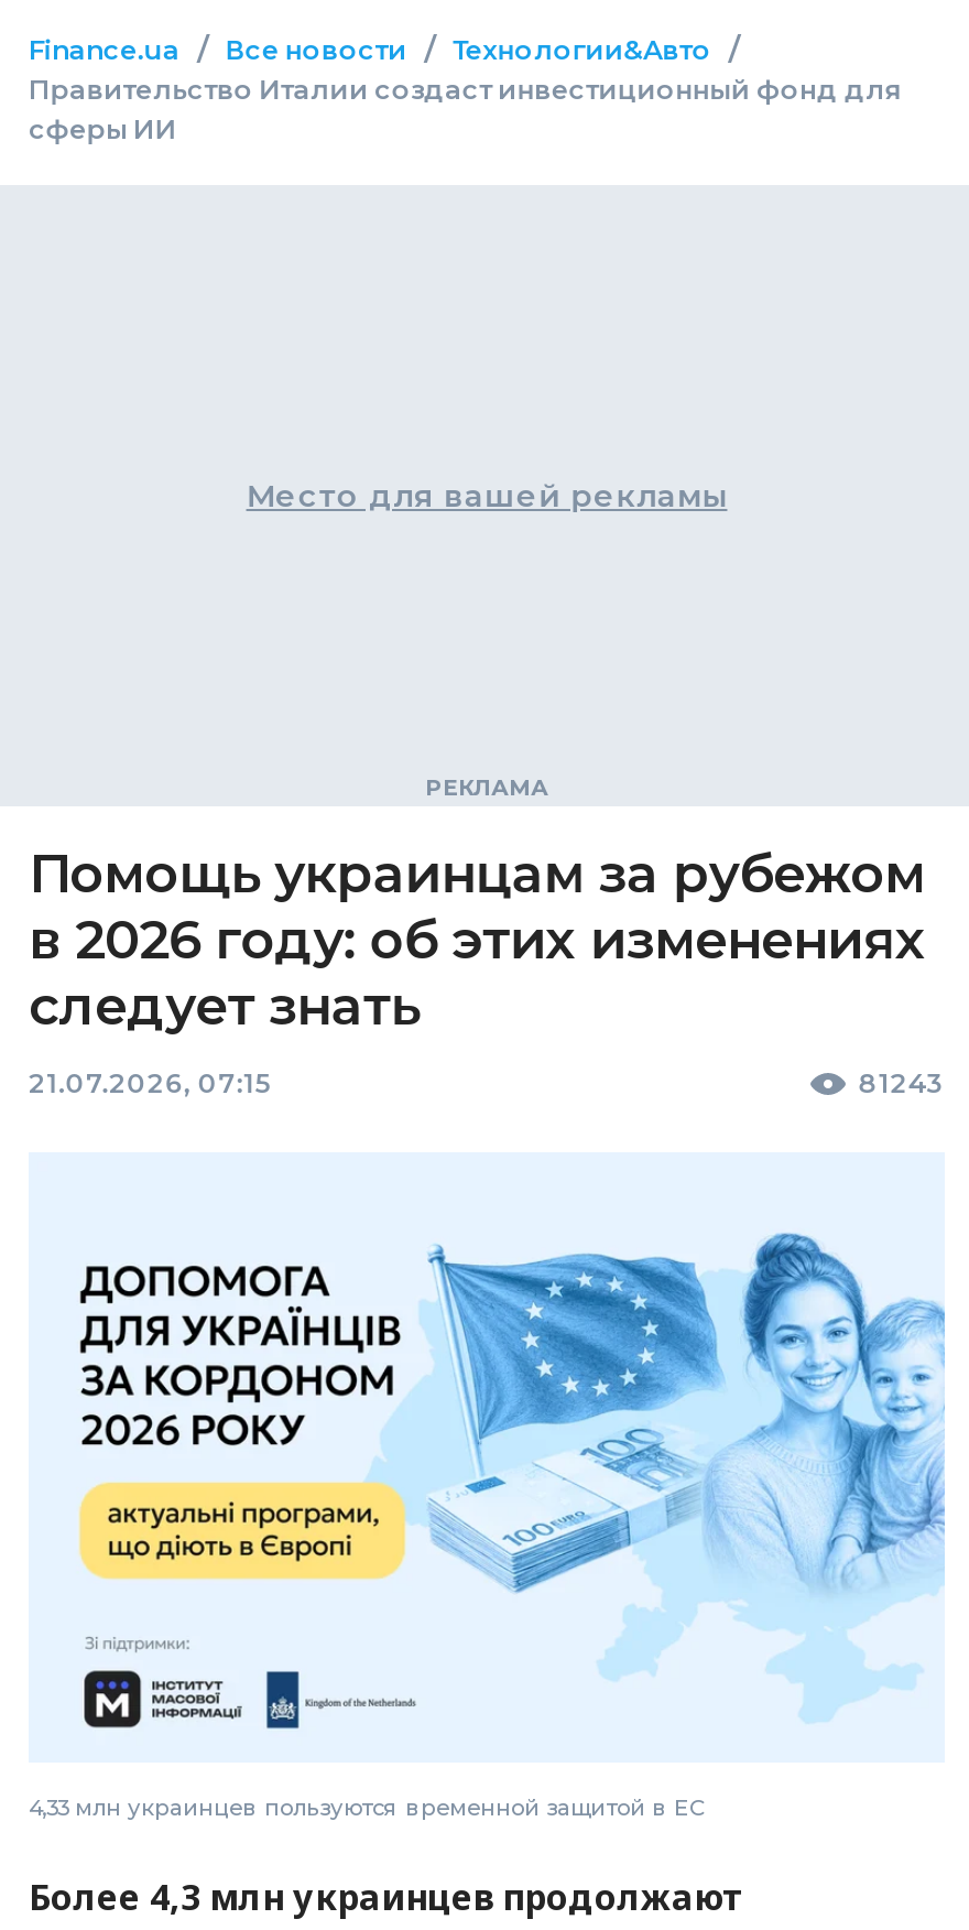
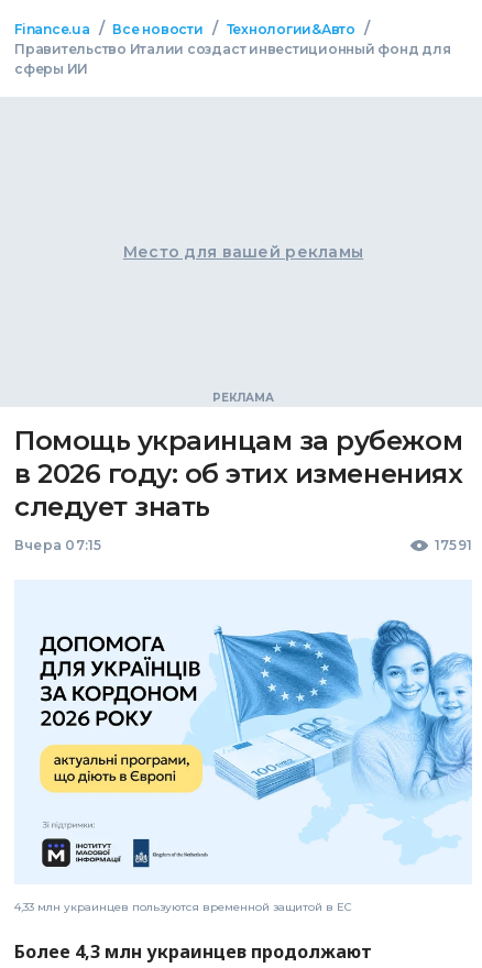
- 21.07.2026, 07:15
- 81243
+ Вчера 07:15
+ 17591
